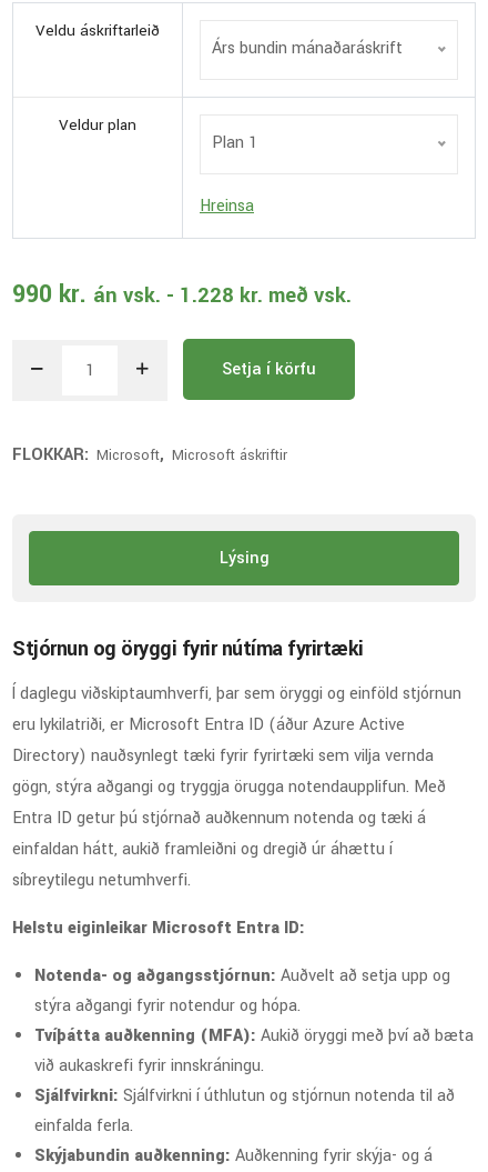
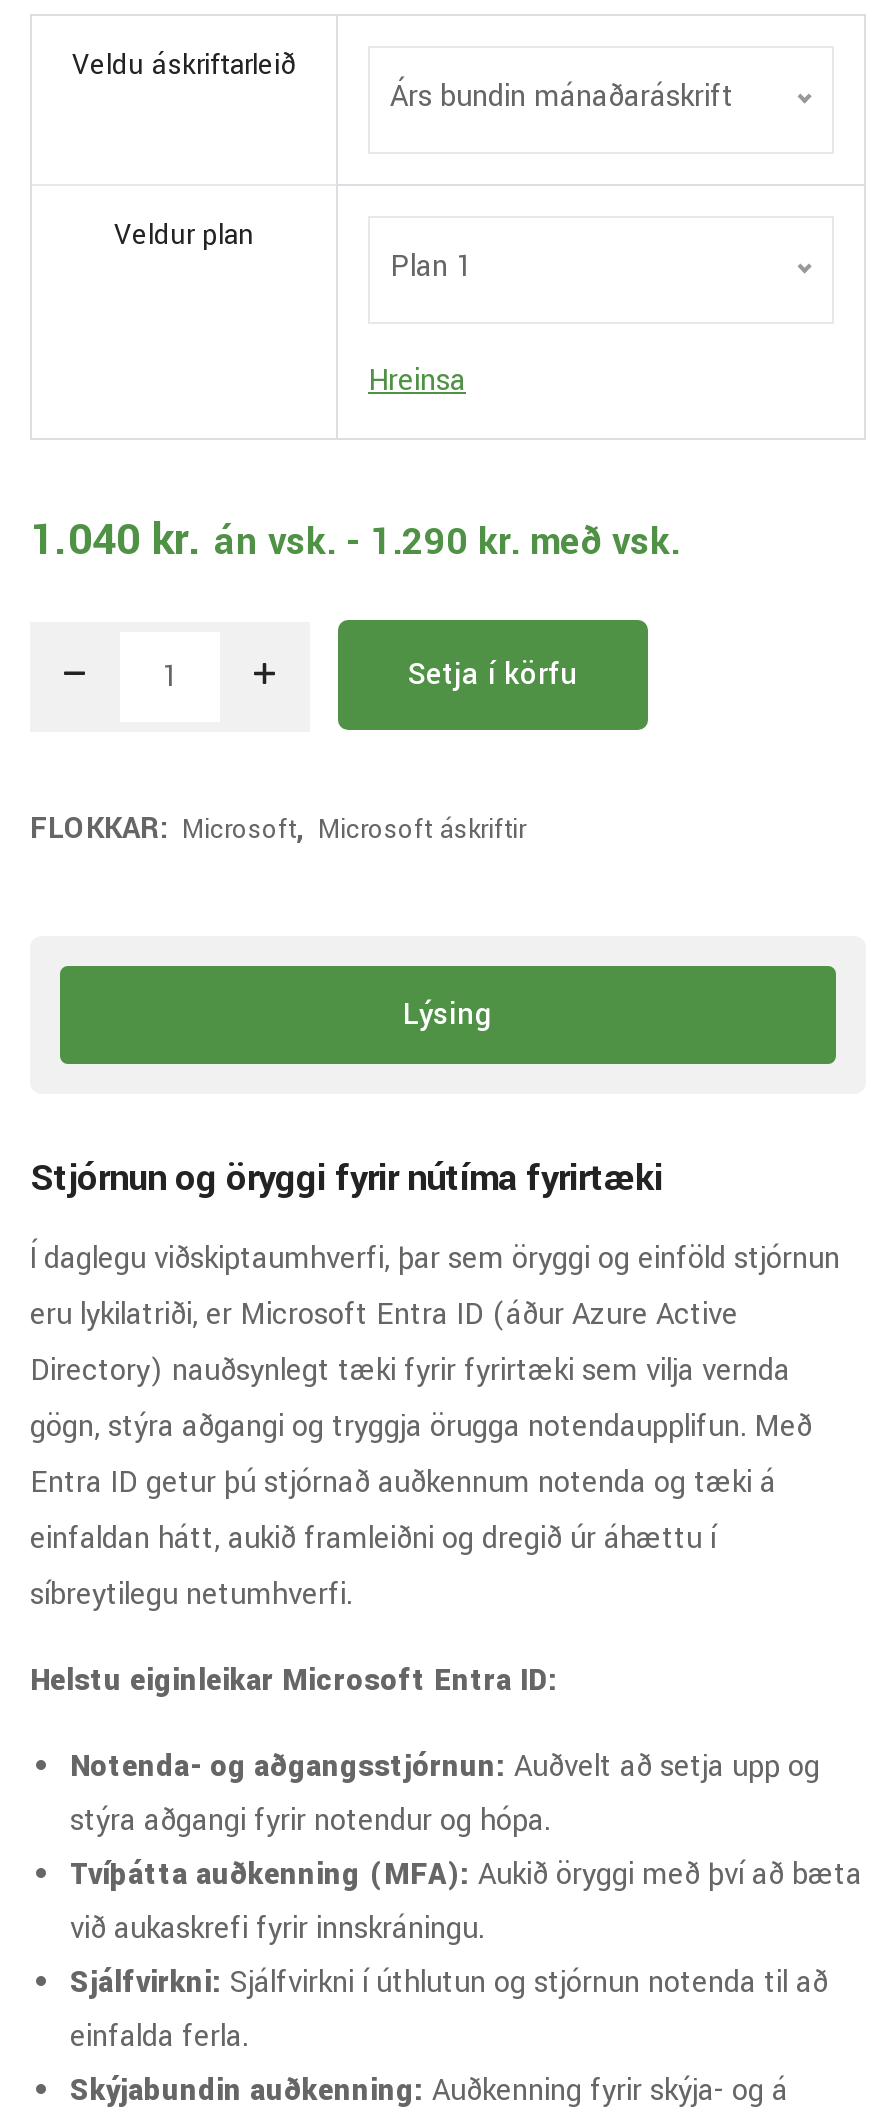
- 990 kr. án vsk. - 1.228 kr. með vsk.
+ 1.040 kr. án vsk. - 1.290 kr. með vsk.
